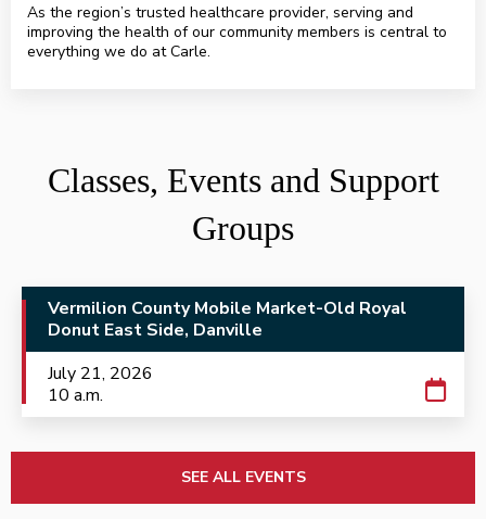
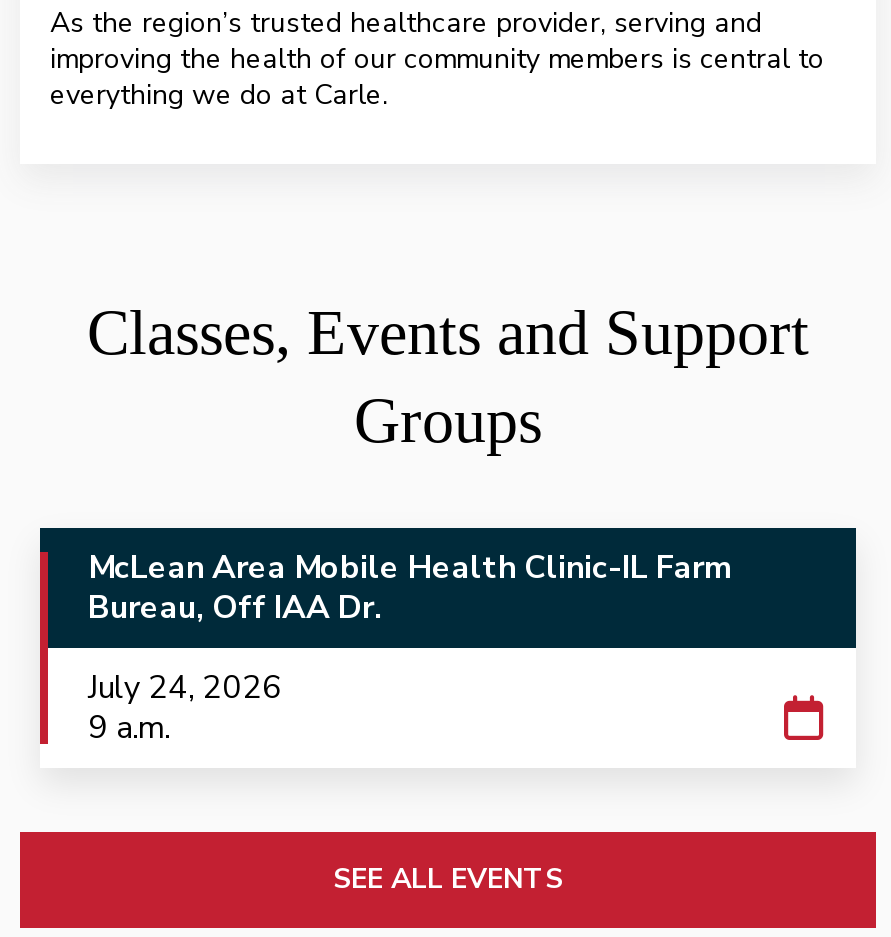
- Vermilion County Mobile Market-Old Royal
- Donut East Side, Danville
+ McLean Area Mobile Health Clinic-IL Farm
+ Bureau, Off IAA Dr.

- July 21, 2026
- 10 a.m.
+ July 24, 2026
+ 9 a.m.
